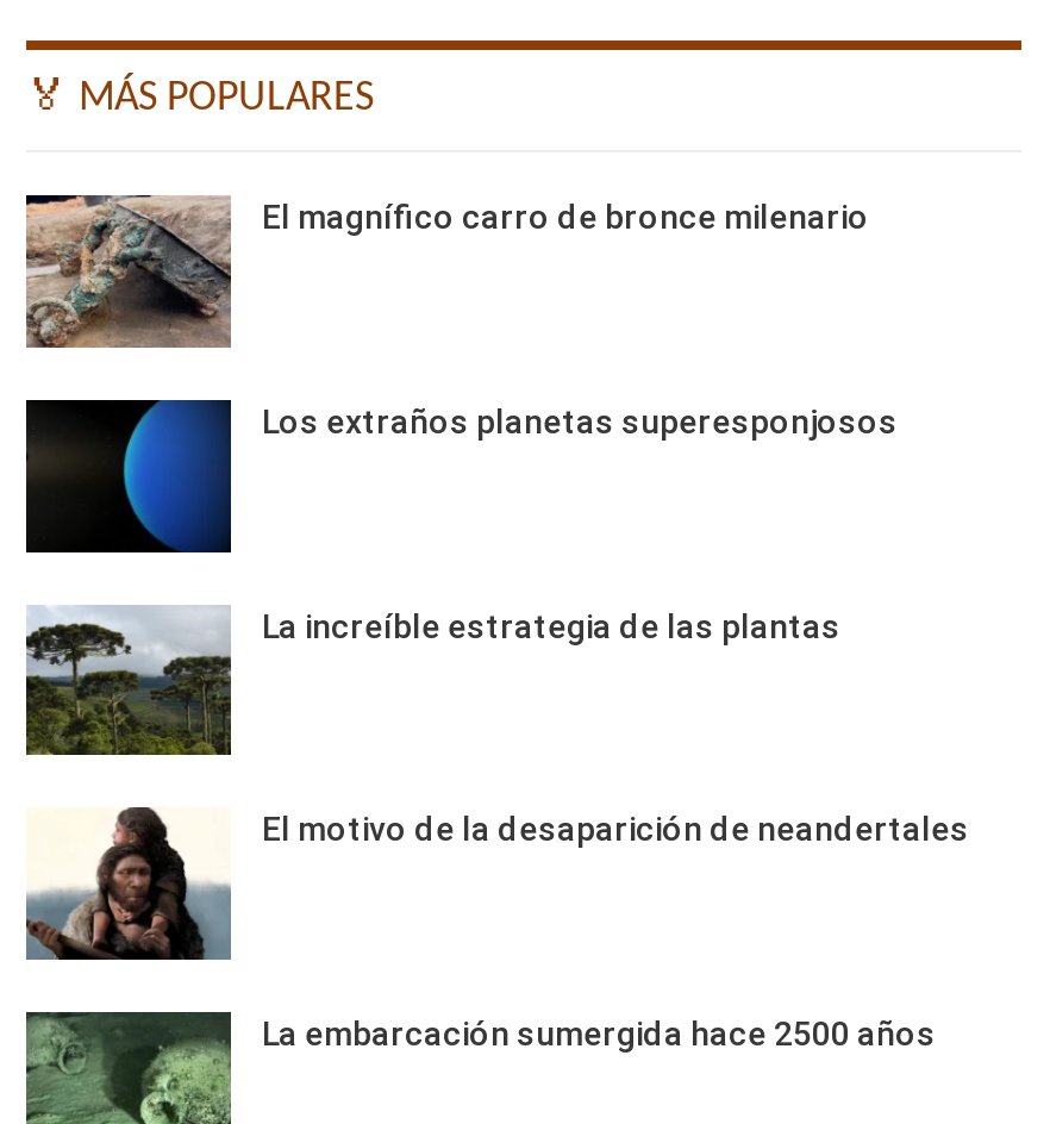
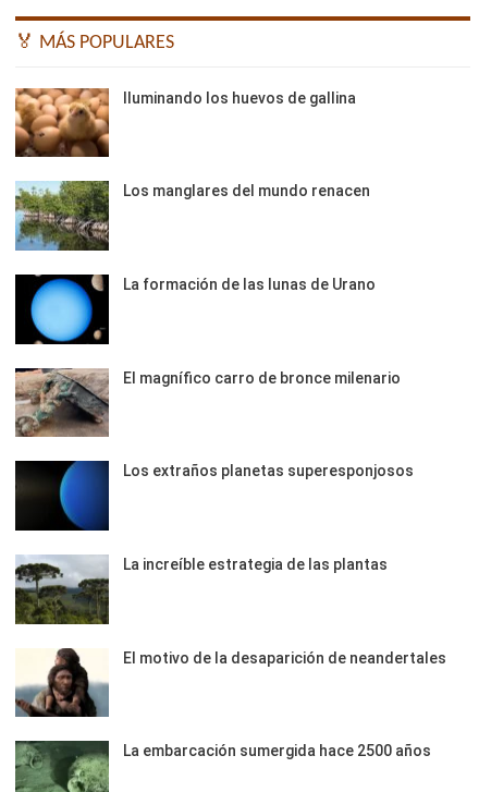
+ [image]
+ Los manglares del mundo renacen

+ [image]
+ La formación de las lunas de Urano

+ [image]
+ Iluminando los huevos de gallina
